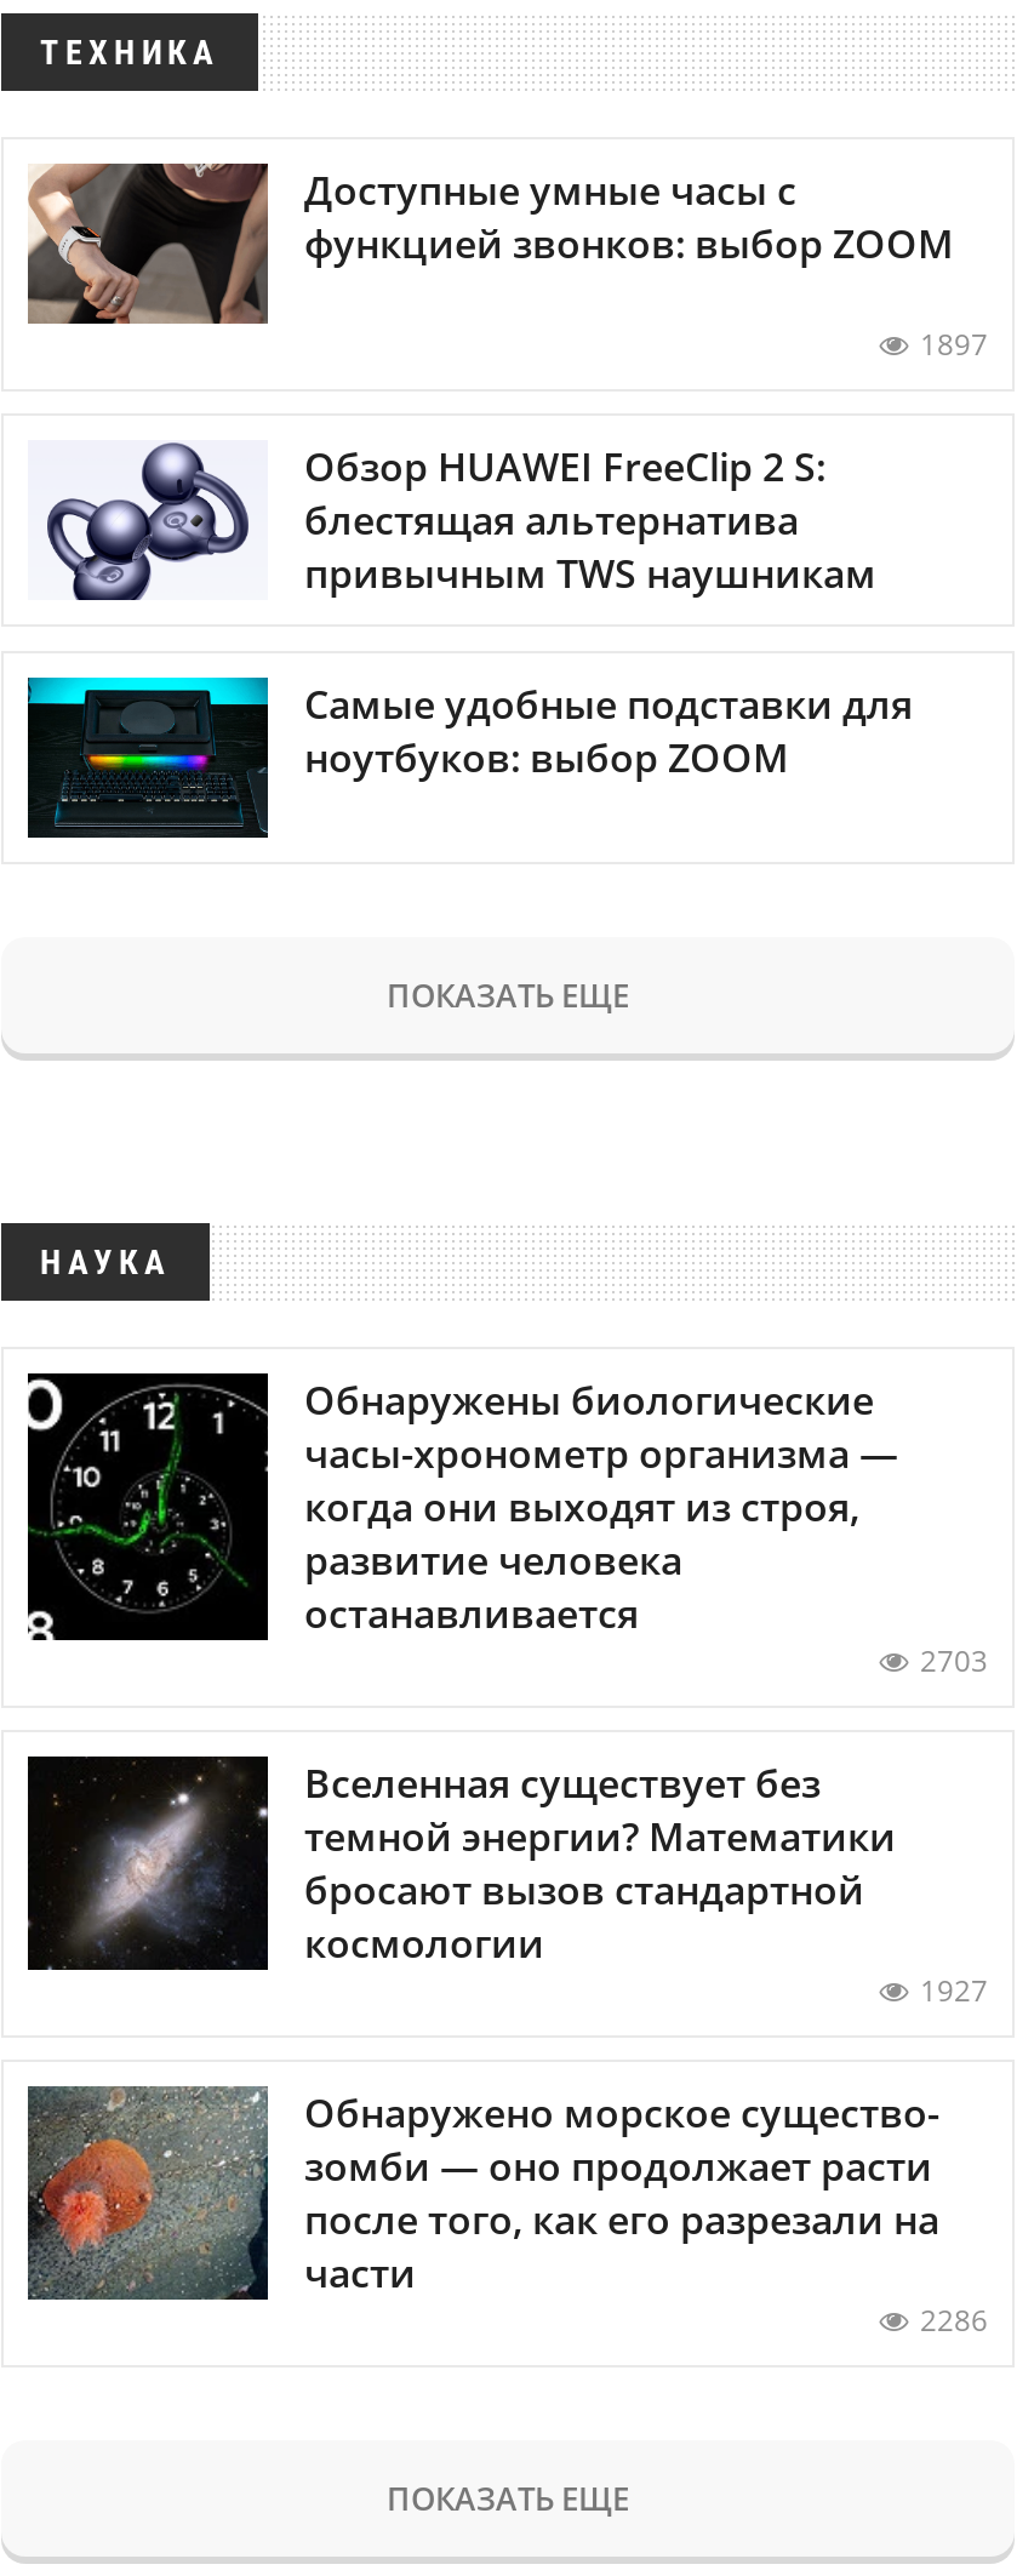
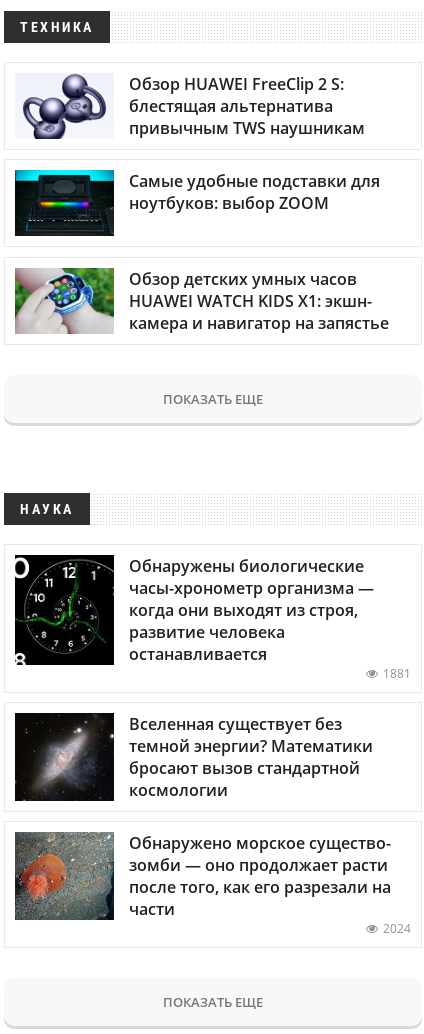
- [image]
- Доступные умные часы с
- функцией звонков: выбор ZOOM
- 1897

moved up: [image] | Обзор HUAWEI FreeClip 2 S: | блестящая альтернатива | привычным TWS наушникам | Самые удобные подставки для | ноутбуков: выбор ZOOM

+ [image]
+ Обзор детских умных часов
+ HUAWEI WATCH KIDS X1: экшн-
+ камера и навигатор на запястье

- 2703
+ 1881

- 1927

- 2286
+ 2024
